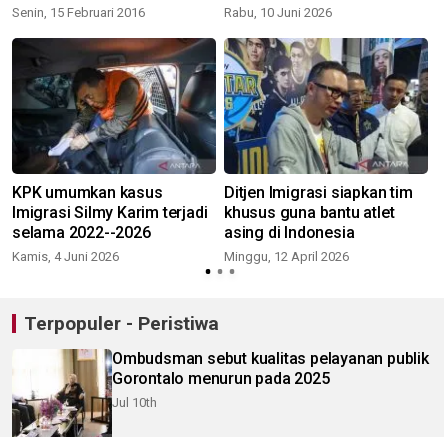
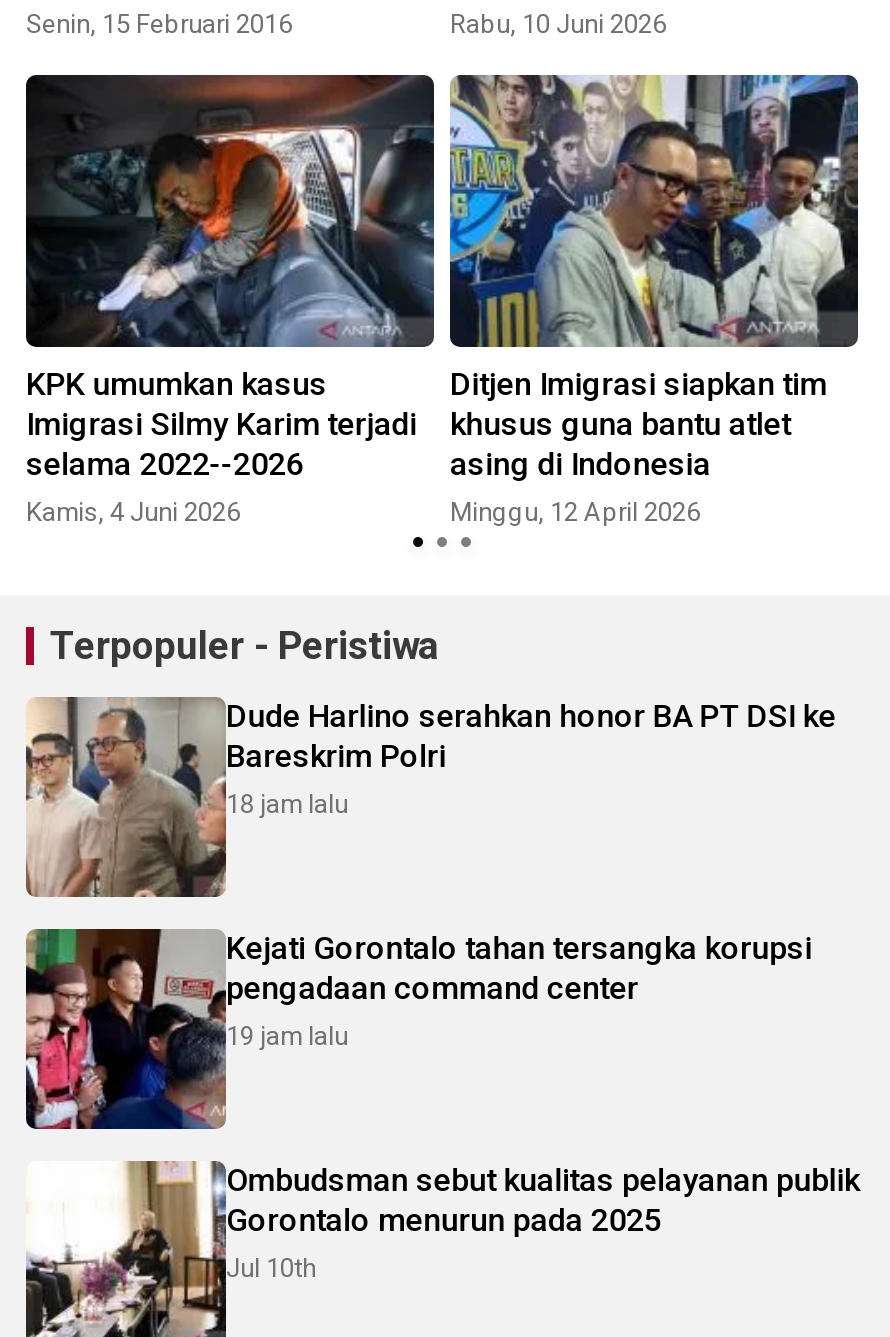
+ [image]
+ Dude Harlino serahkan honor BA PT DSI ke
+ Bareskrim Polri
+ 18 jam lalu

+ [image]
+ Kejati Gorontalo tahan tersangka korupsi
+ pengadaan command center
+ 19 jam lalu
